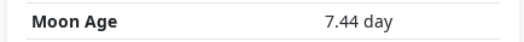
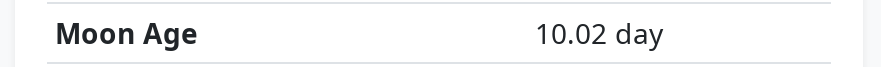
- 7.44 day
+ 10.02 day
